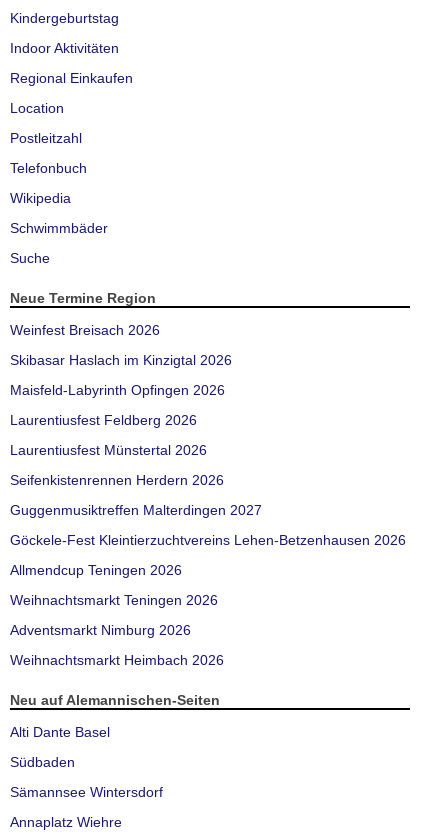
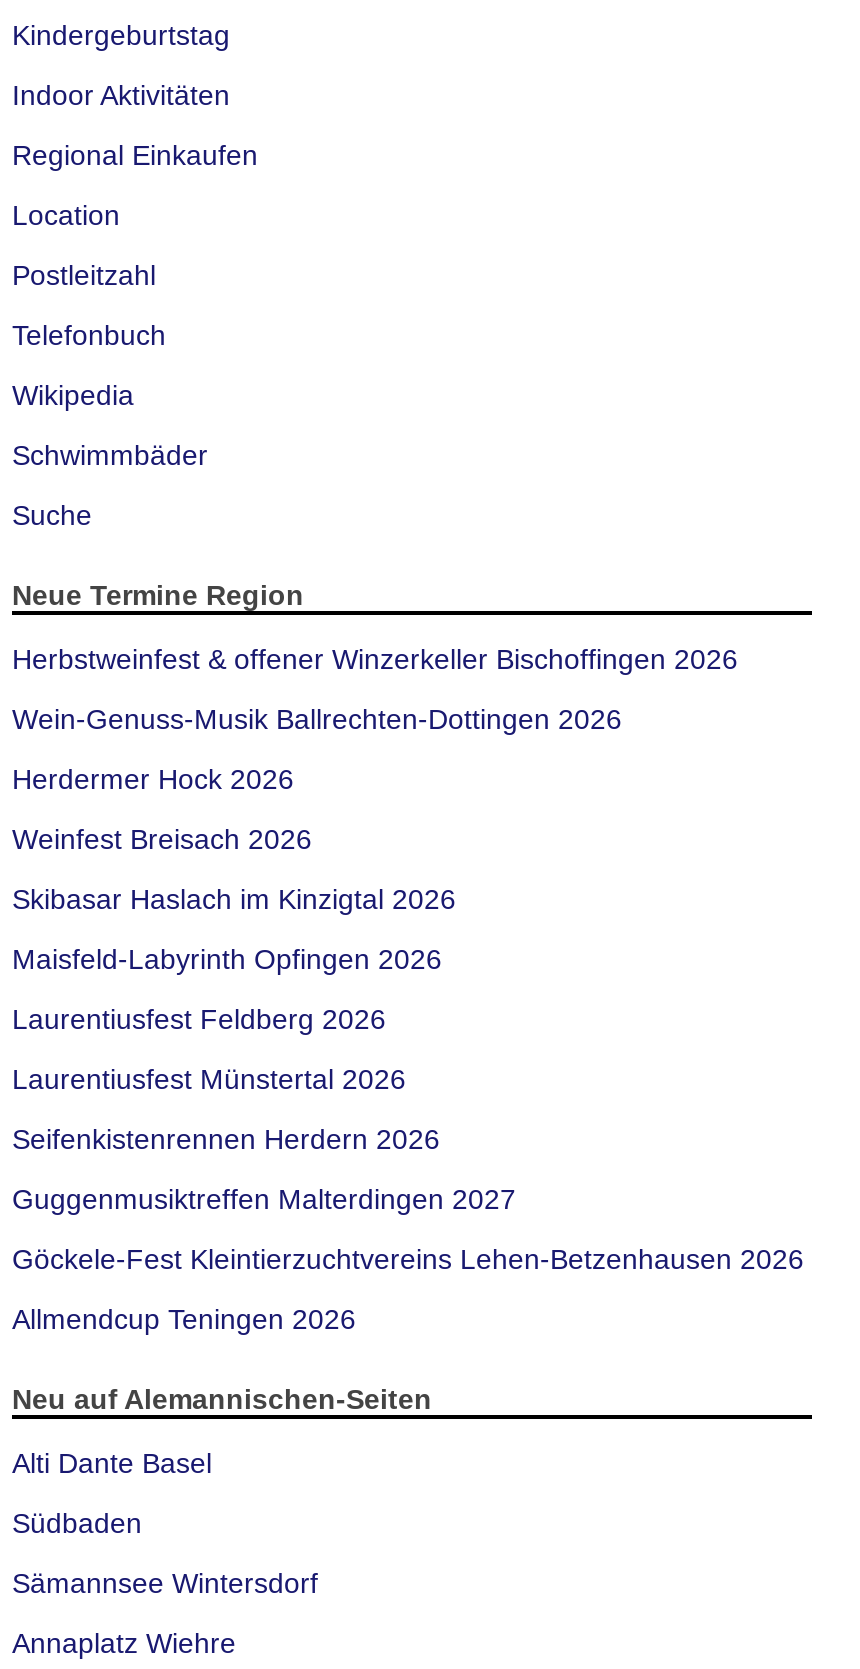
+ Herbstweinfest & offener Winzerkeller Bischoffingen 2026
+ Wein-Genuss-Musik Ballrechten-Dottingen 2026
+ Herdermer Hock 2026

moved down: Weinfest Breisach 2026 | Skibasar Haslach im Kinzigtal 2026 | Maisfeld-Labyrinth Opfingen 2026 | ... | Göckele-Fest Kleintierzuchtvereins Lehen-Betzenhausen 2026 | Allmendcup Teningen 2026

- Weihnachtsmarkt Teningen 2026
- Adventsmarkt Nimburg 2026
- Weihnachtsmarkt Heimbach 2026
